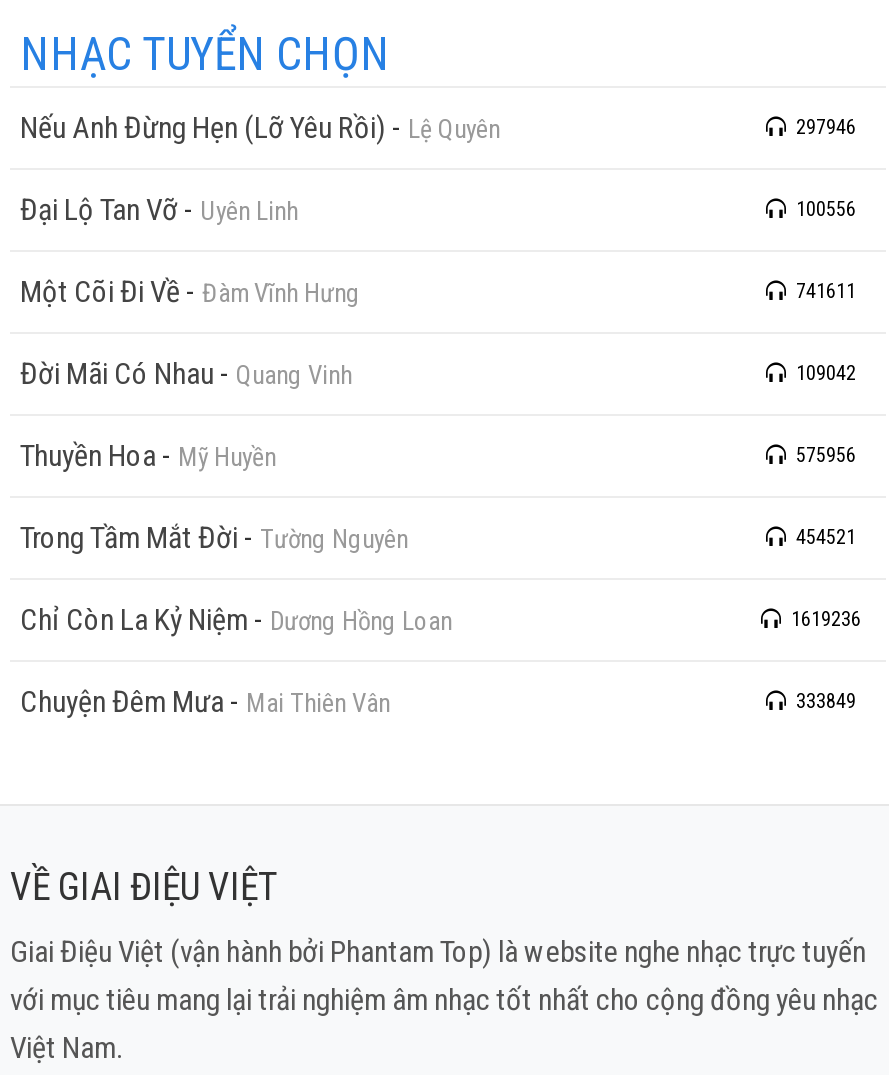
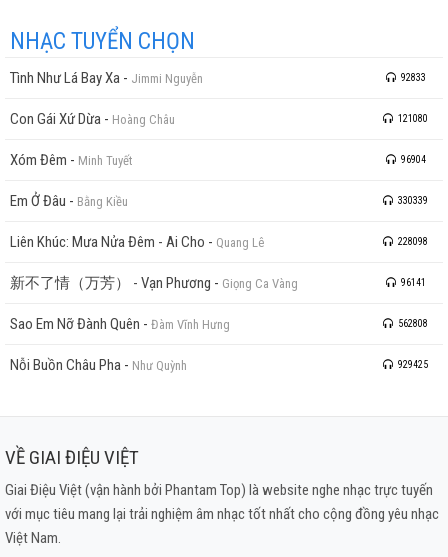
- Nếu Anh Đừng Hẹn (Lỡ Yêu Rồi) - Lệ Quyên
- 297946
+ Tình Như Lá Bay Xa - Jimmi Nguyễn
+ 92833

- Đại Lộ Tan Vỡ - Uyên Linh
- 100556
+ Con Gái Xứ Dừa - Hoàng Châu
+ 121080

- Một Cõi Đi Về - Đàm Vĩnh Hưng
- 741611
+ Xóm Đêm - Minh Tuyết
+ 96904

- Đời Mãi Có Nhau - Quang Vinh
- 109042
+ Em Ở Đâu - Bằng Kiều
+ 330339

- Thuyền Hoa - Mỹ Huyền
- 575956
+ Liên Khúc: Mưa Nửa Đêm - Ai Cho - Quang Lê
+ 228098

- Trong Tầm Mắt Đời - Tường Nguyên
- 454521
+ 新不了情（万芳） - Vạn Phương - Giọng Ca Vàng
+ 96141

- Chỉ Còn La Kỷ Niệm - Dương Hồng Loan
- 1619236
+ Sao Em Nỡ Đành Quên - Đàm Vĩnh Hưng
+ 562808

- Chuyện Đêm Mưa - Mai Thiên Vân
- 333849
+ Nỗi Buồn Châu Pha - Như Quỳnh
+ 929425
